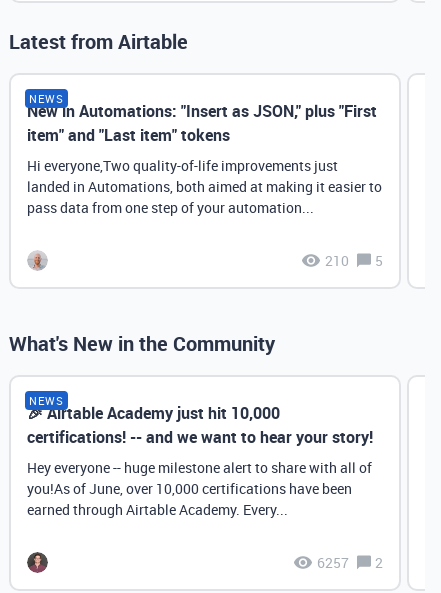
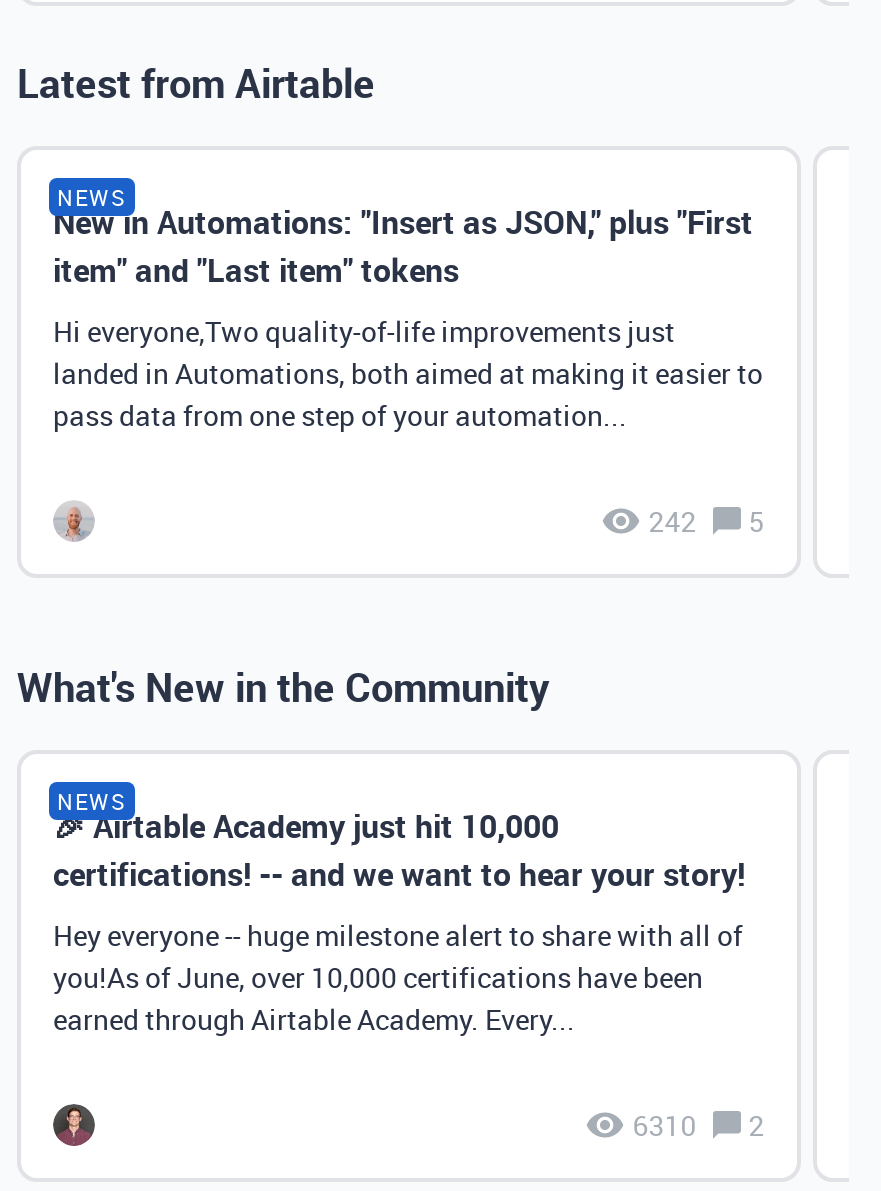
- 210 5
+ 242 5

- 6257 2
+ 6310 2
